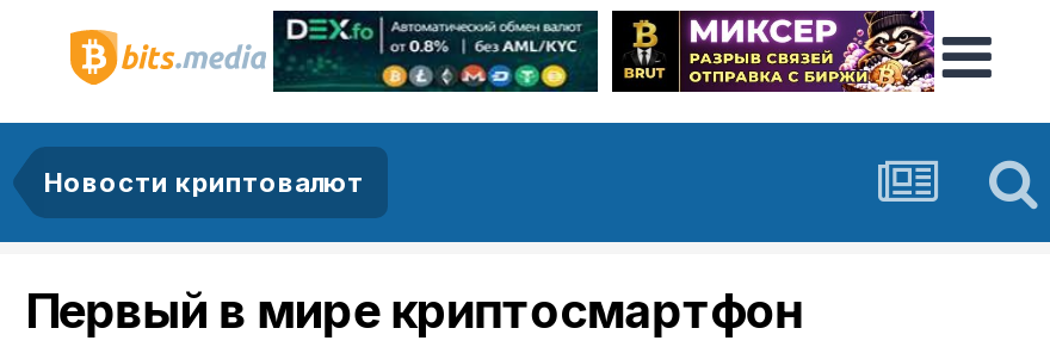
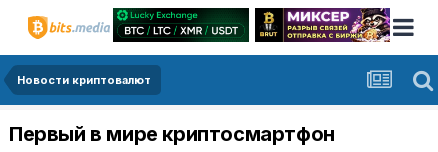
- [image]
+ [image]
